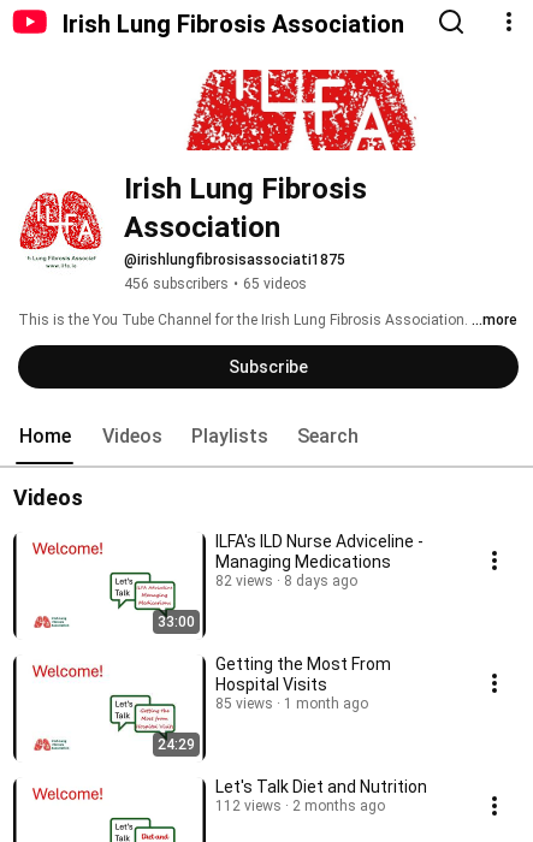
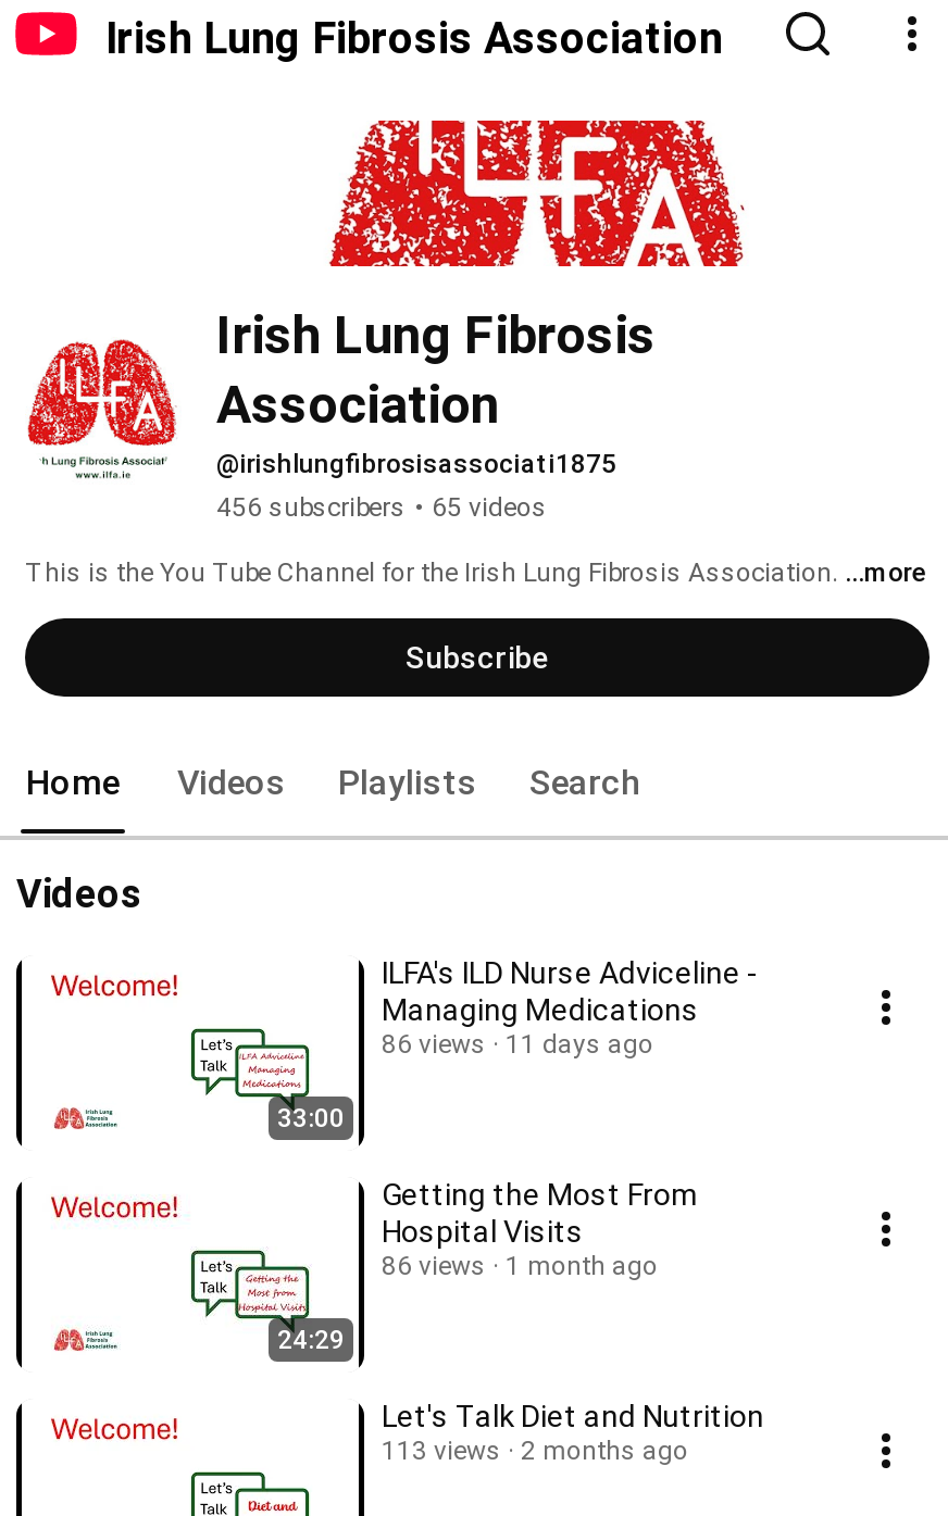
- 82 views
+ 86 views

- 8 days ago
+ 11 days ago

- 85 views 1 month ago
+ 86 views 1 month ago

- 112 views 2 months ago
+ 113 views 2 months ago
